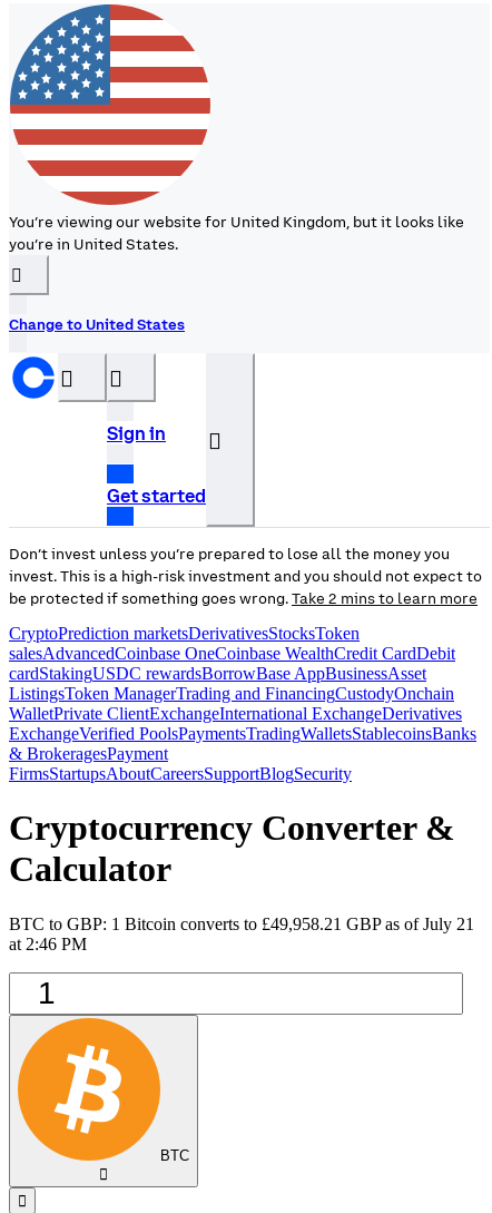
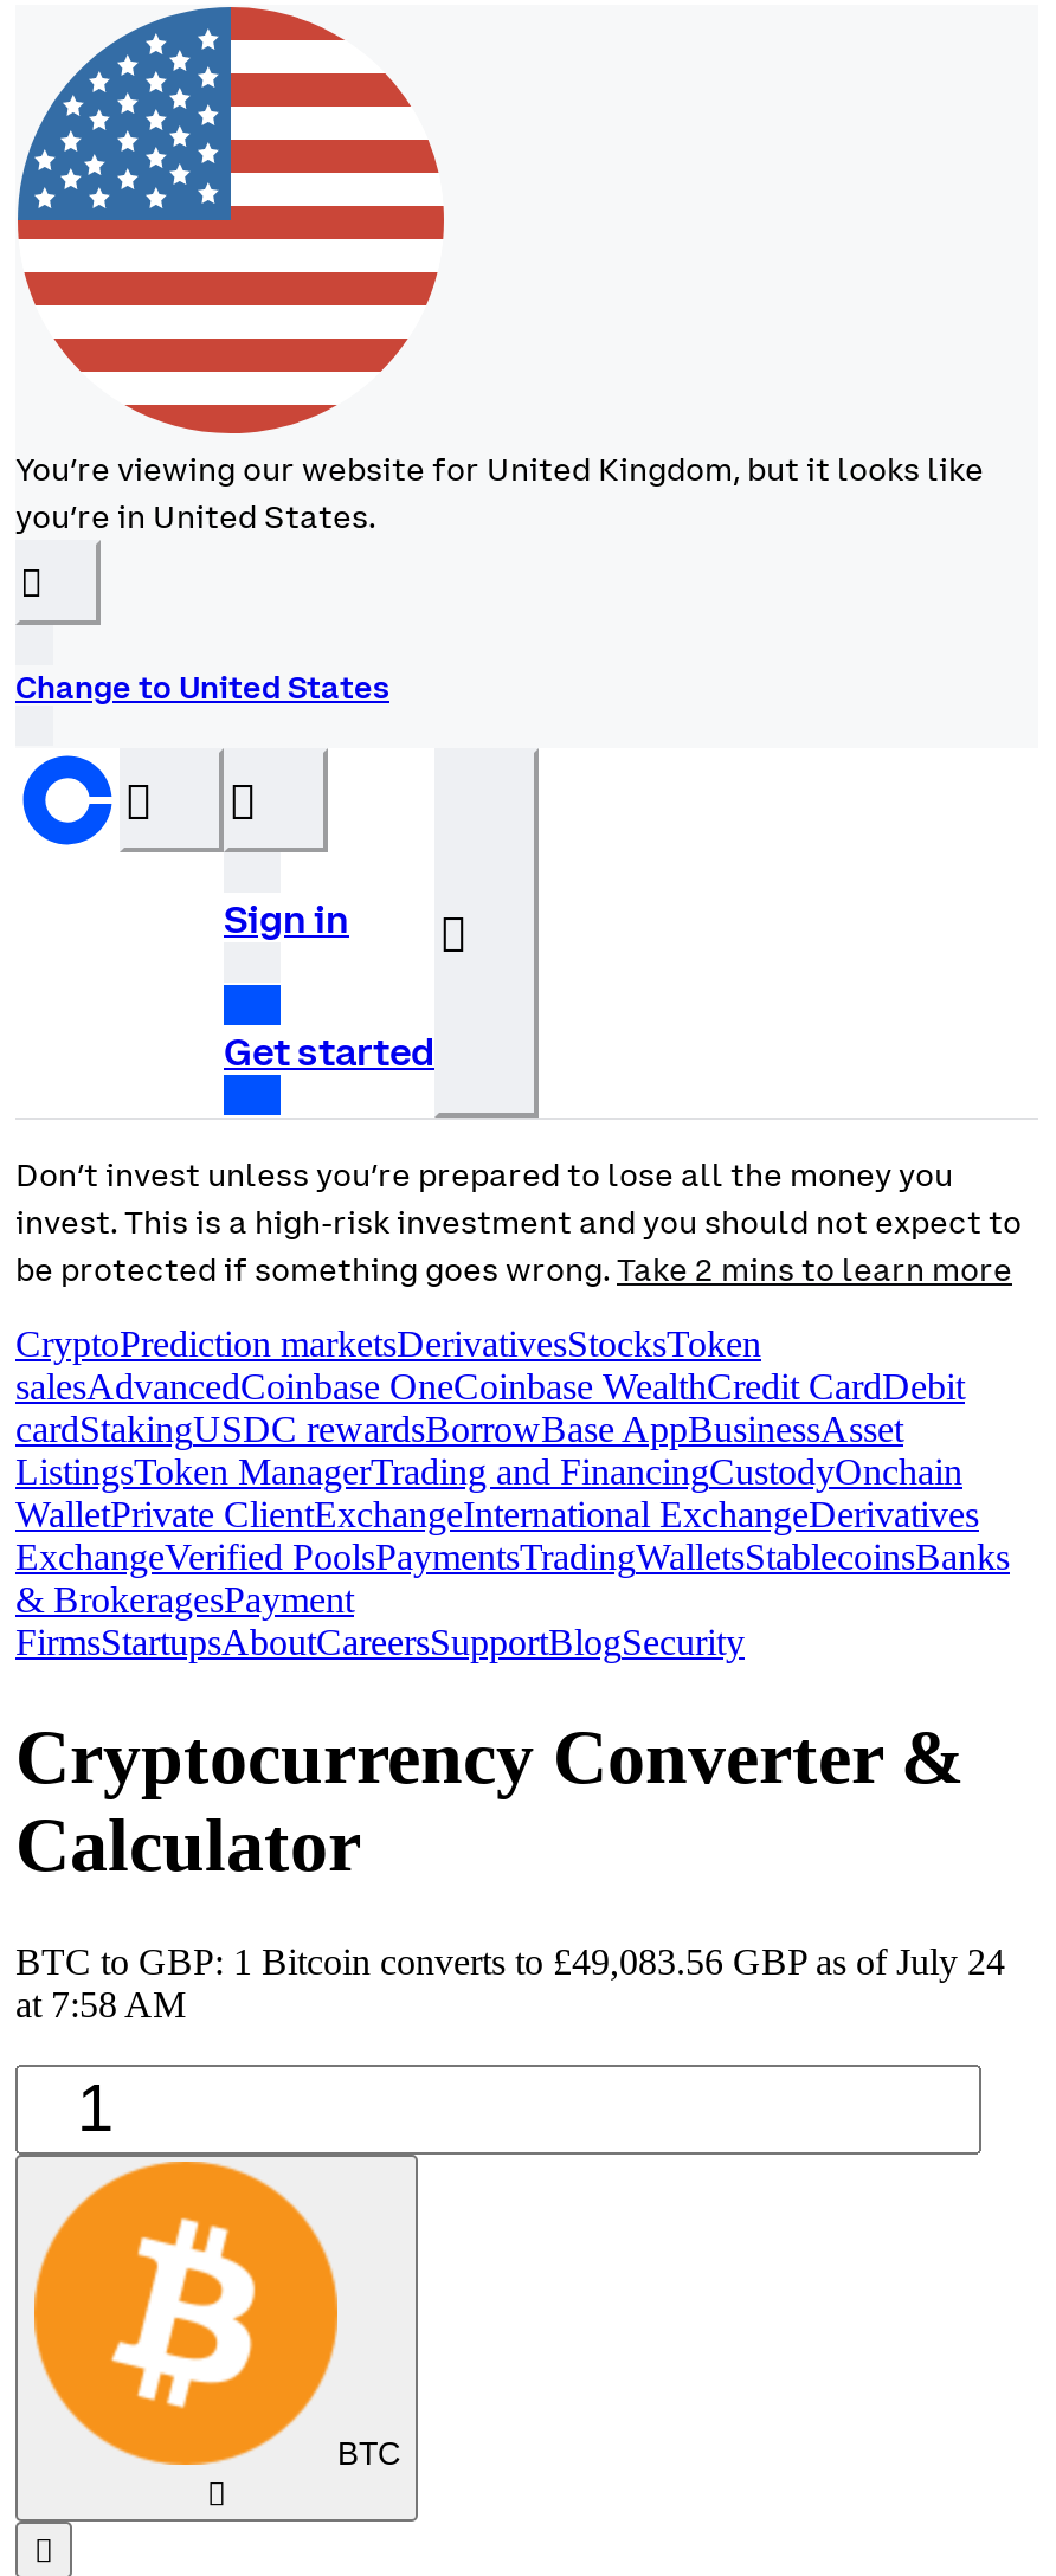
- BTC to GBP: 1 Bitcoin converts to £49,958.21 GBP as of July 21
+ BTC to GBP: 1 Bitcoin converts to £49,083.56 GBP as of July 24

- at 2:46 PM
+ at 7:58 AM
